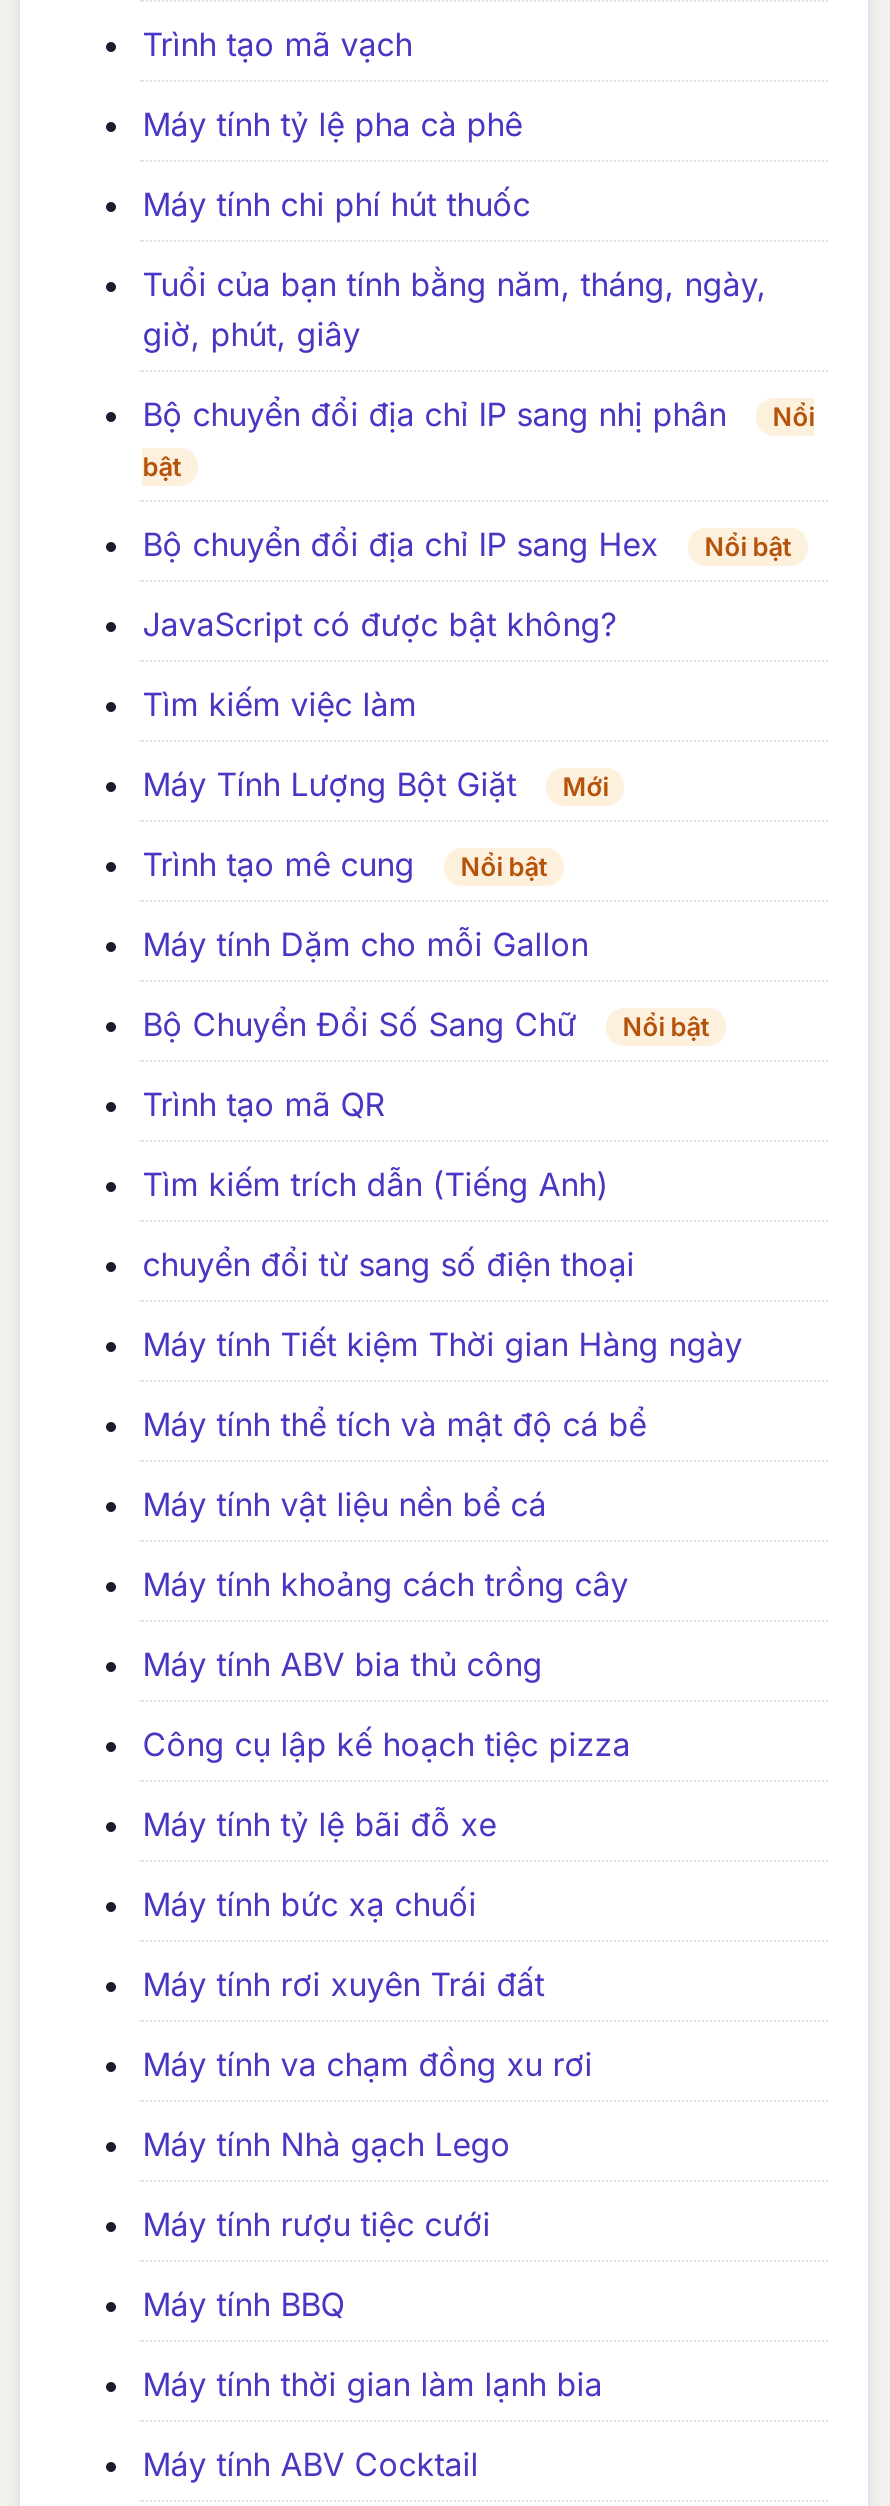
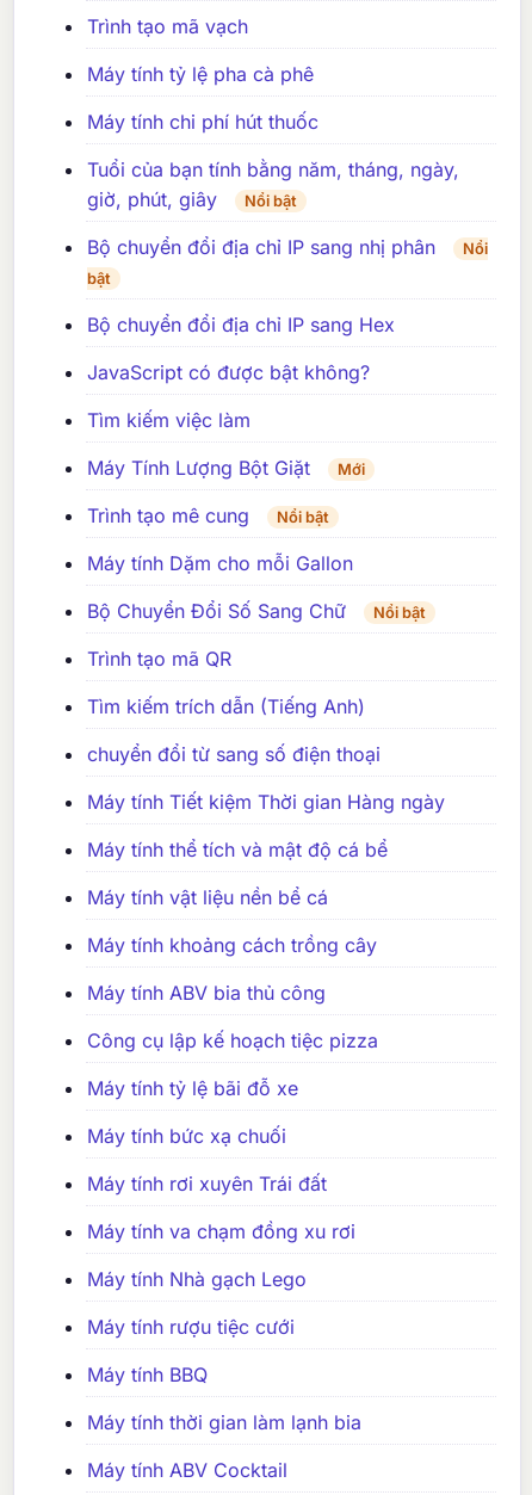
+ Nổi bật

- Nổi bật
